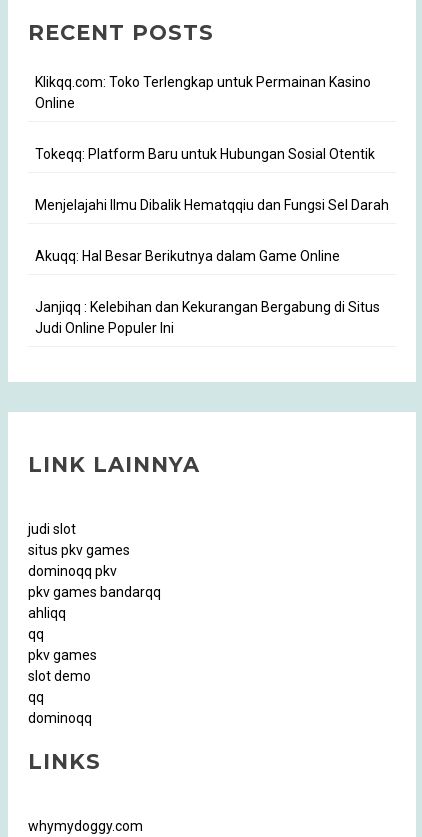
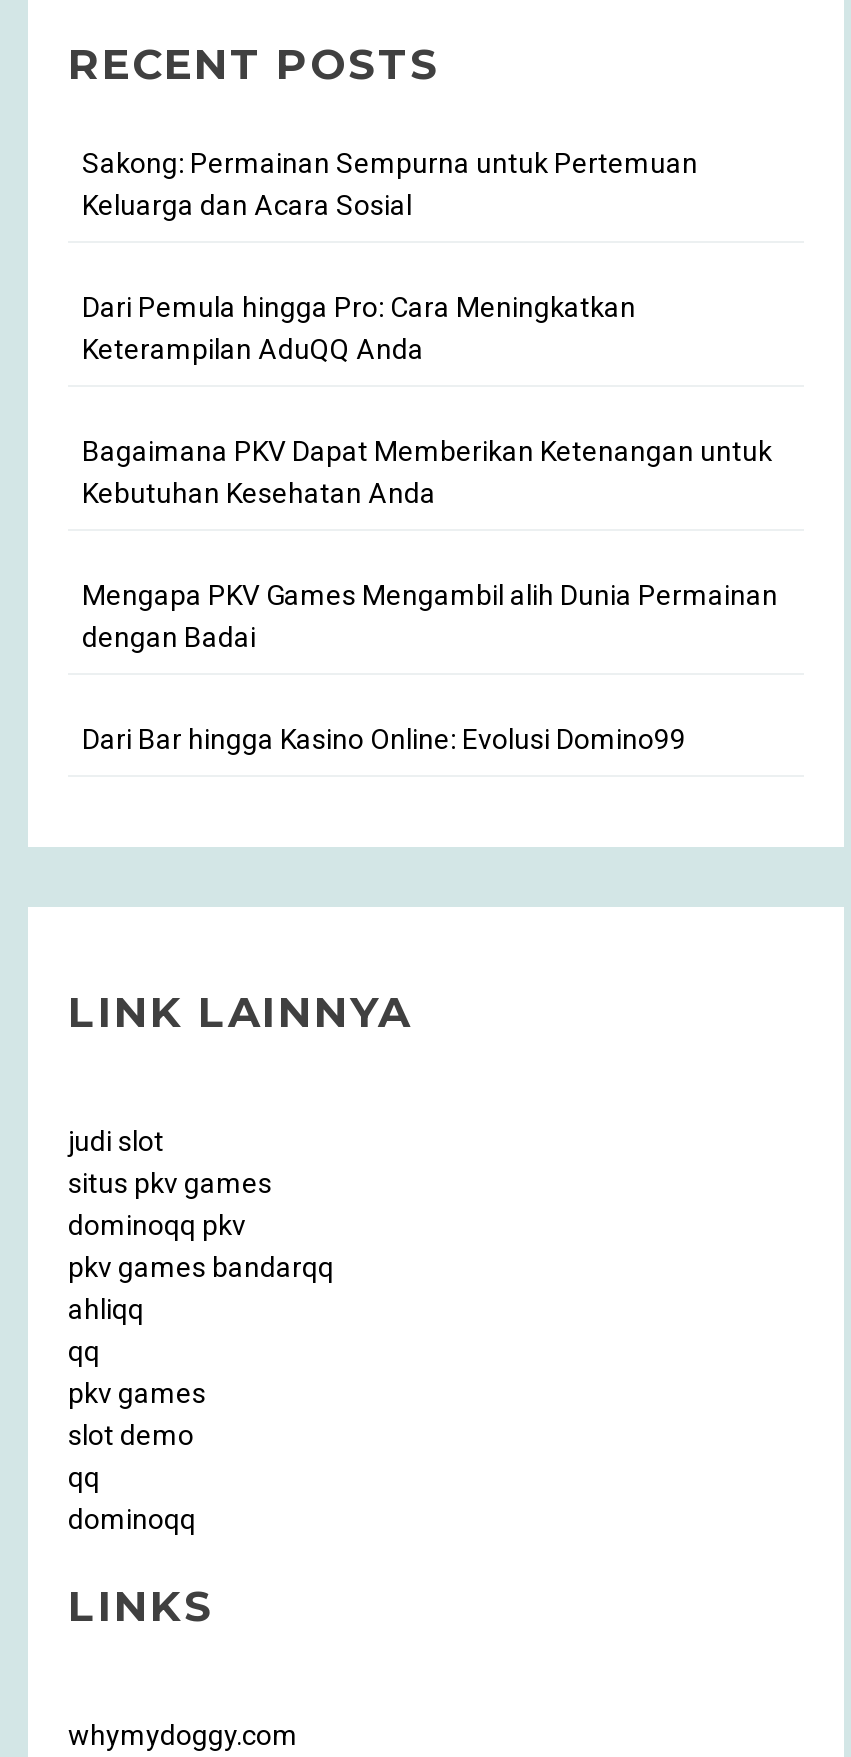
- Klikqq.com: Toko Terlengkap untuk Permainan Kasino
- Online
+ Sakong: Permainan Sempurna untuk Pertemuan
+ Keluarga dan Acara Sosial

- Tokeqq: Platform Baru untuk Hubungan Sosial Otentik
+ Dari Pemula hingga Pro: Cara Meningkatkan
+ Keterampilan AduQQ Anda

- Menjelajahi Ilmu Dibalik Hematqqiu dan Fungsi Sel Darah
+ Bagaimana PKV Dapat Memberikan Ketenangan untuk
+ Kebutuhan Kesehatan Anda

- Akuqq: Hal Besar Berikutnya dalam Game Online
+ Mengapa PKV Games Mengambil alih Dunia Permainan
+ dengan Badai

- Janjiqq : Kelebihan dan Kekurangan Bergabung di Situs
- Judi Online Populer Ini
+ Dari Bar hingga Kasino Online: Evolusi Domino99
